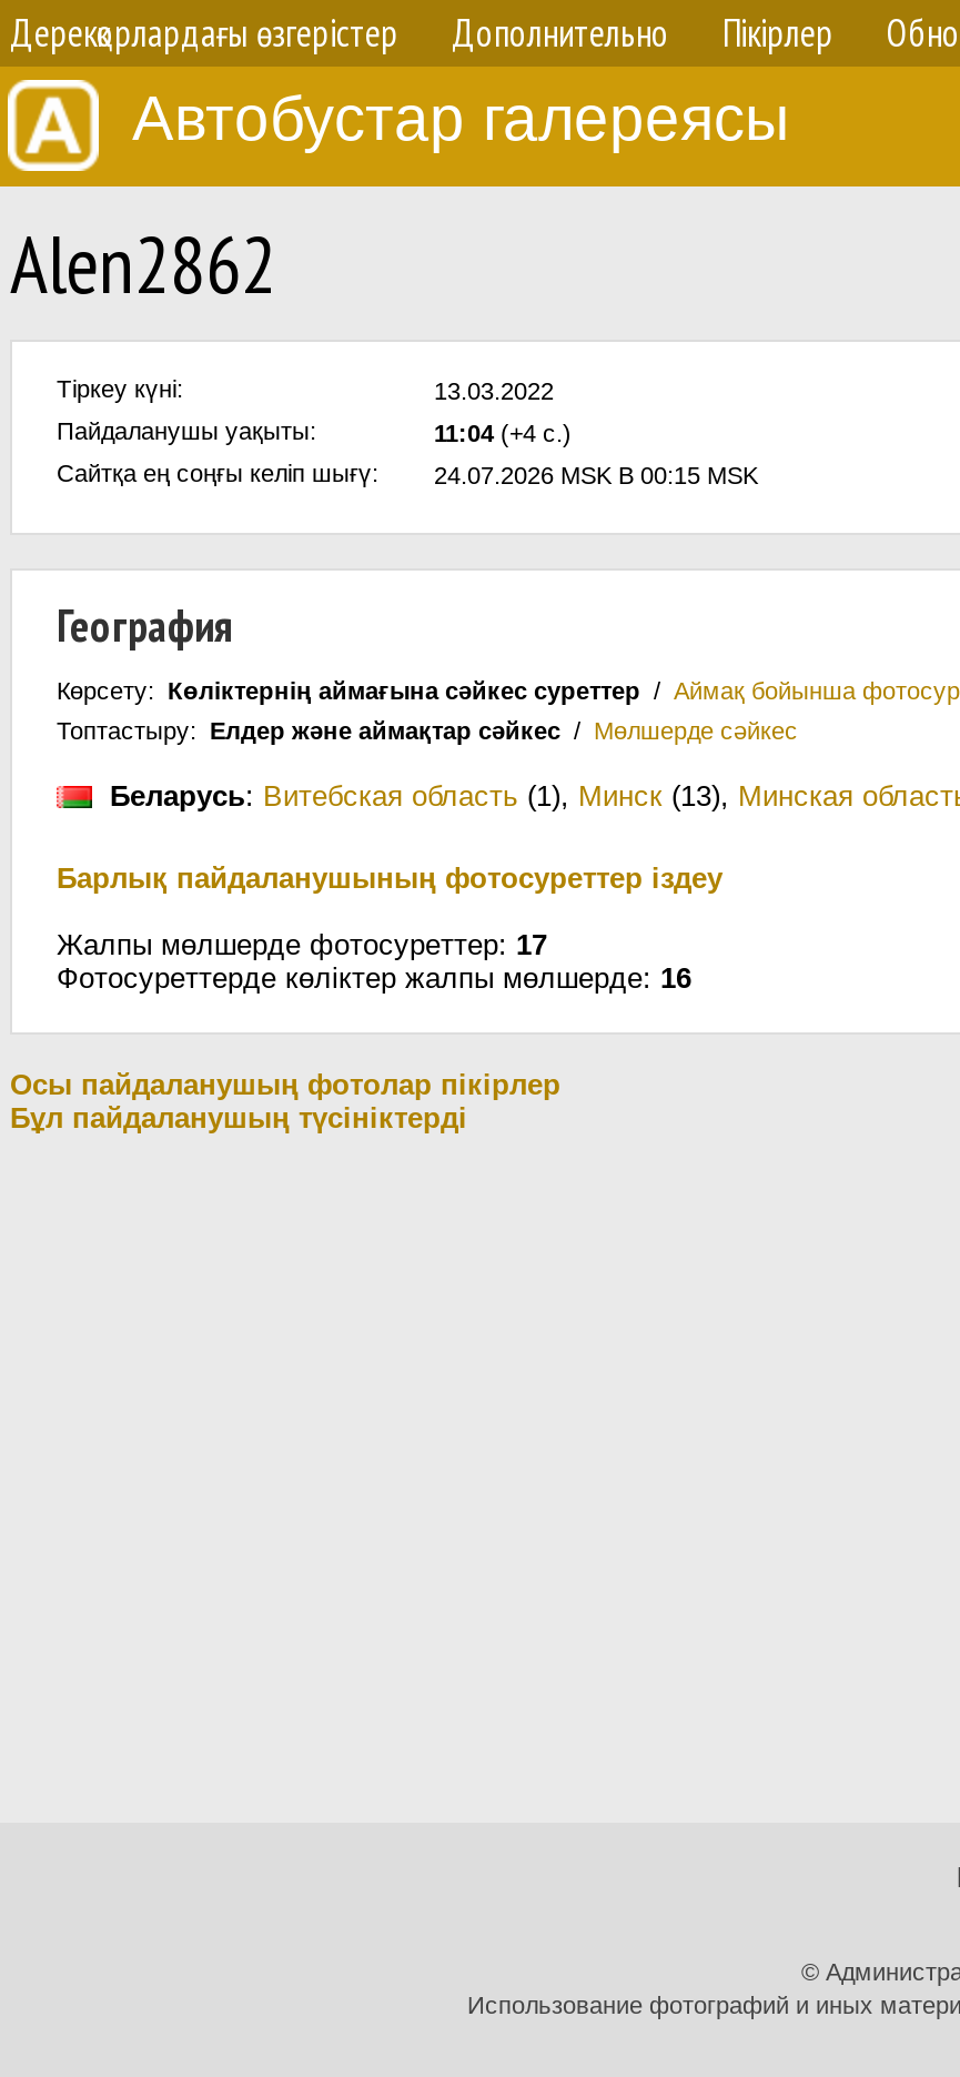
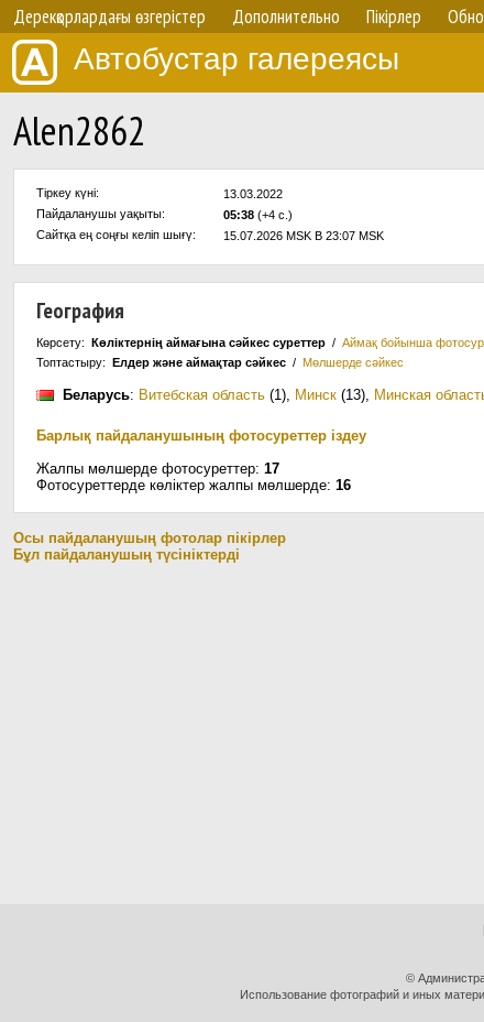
- 11:04 (+4 с.)
+ 05:38 (+4 с.)

- 24.07.2026 MSK В 00:15 MSK
+ 15.07.2026 MSK В 23:07 MSK
